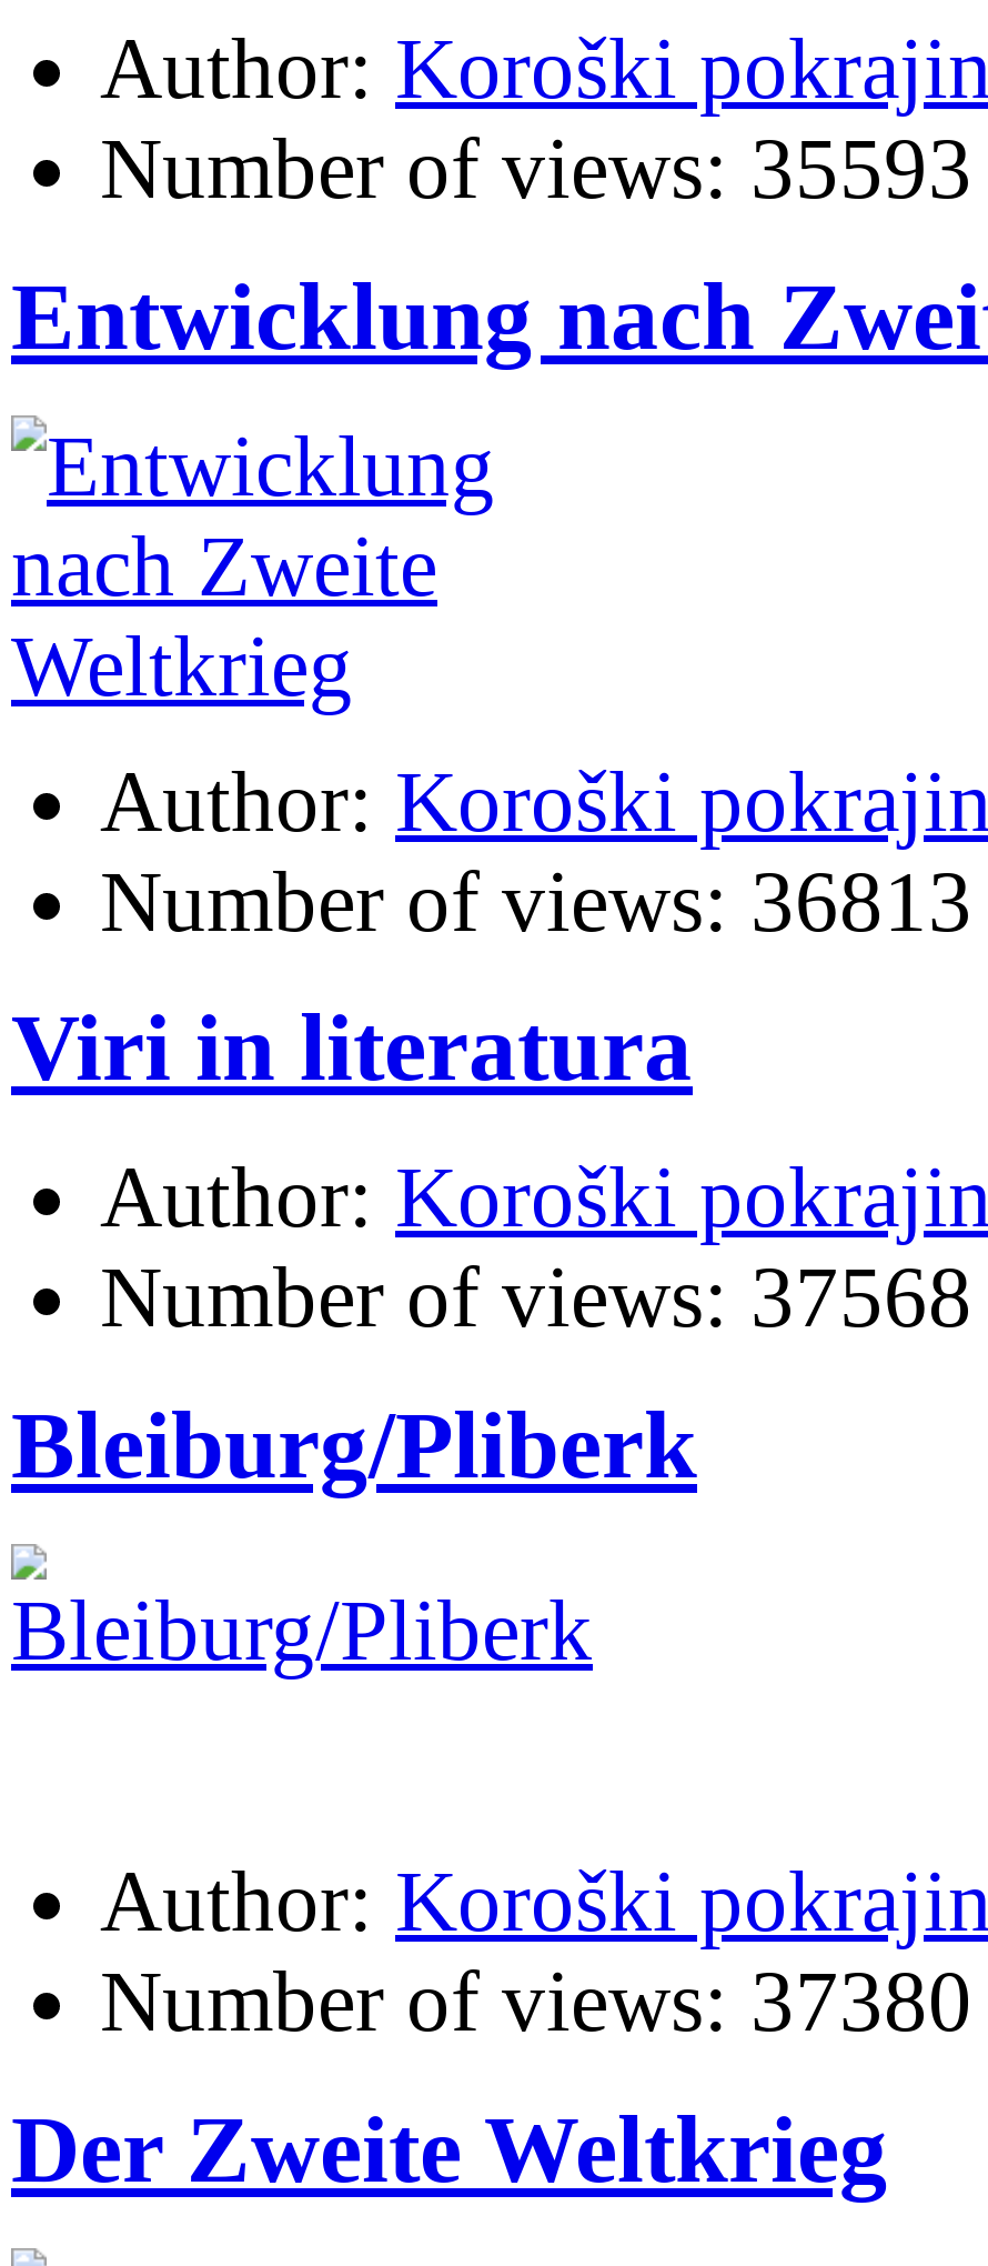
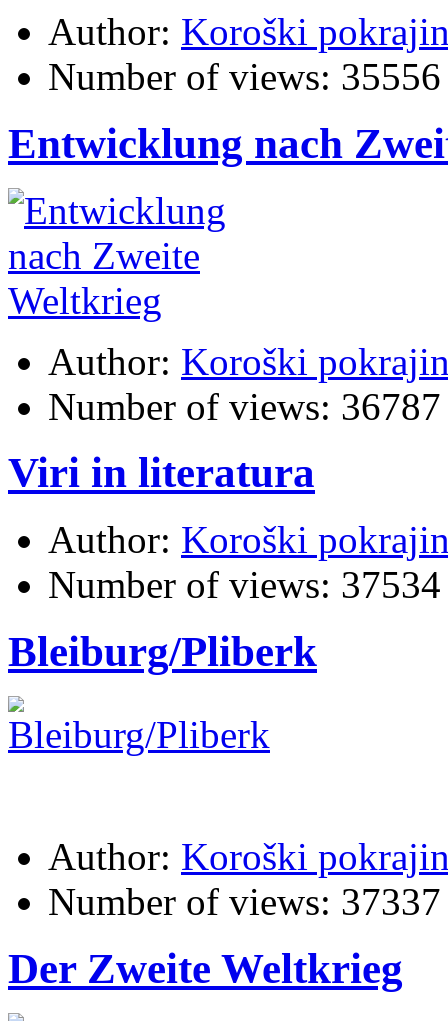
- Number of views: 35593
+ Number of views: 35556

- Number of views: 36813
+ Number of views: 36787

- Number of views: 37568
+ Number of views: 37534

- Number of views: 37380
+ Number of views: 37337
